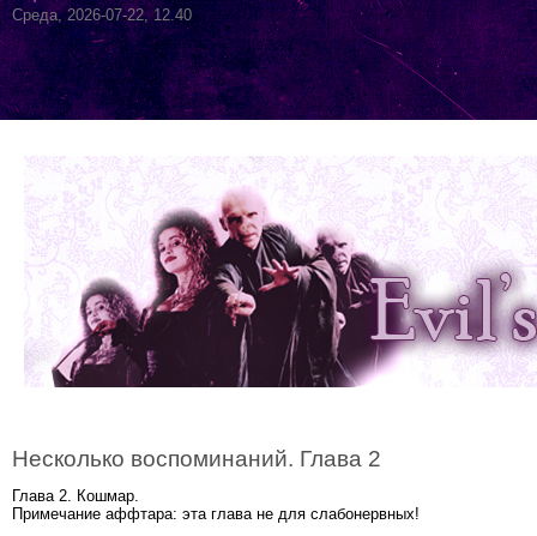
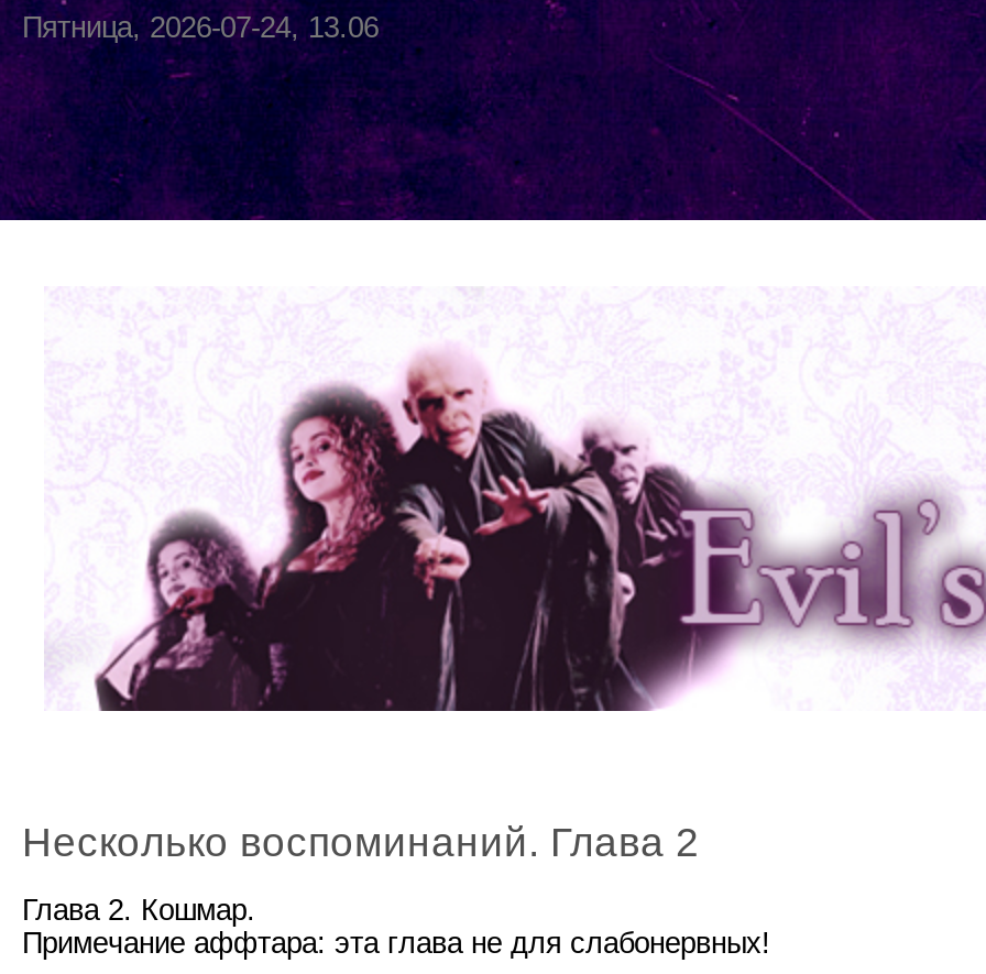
- Среда, 2026-07-22, 12.40
+ Пятница, 2026-07-24, 13.06
